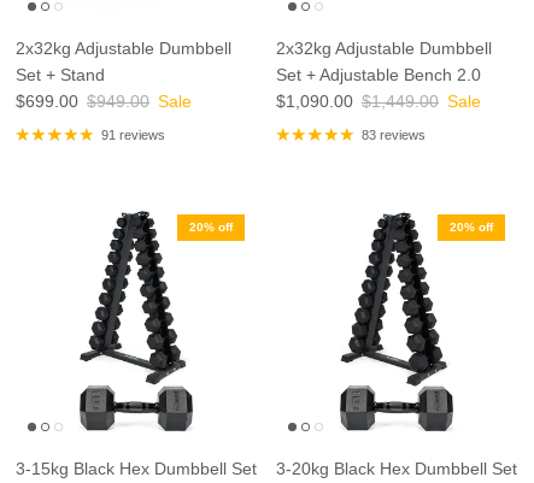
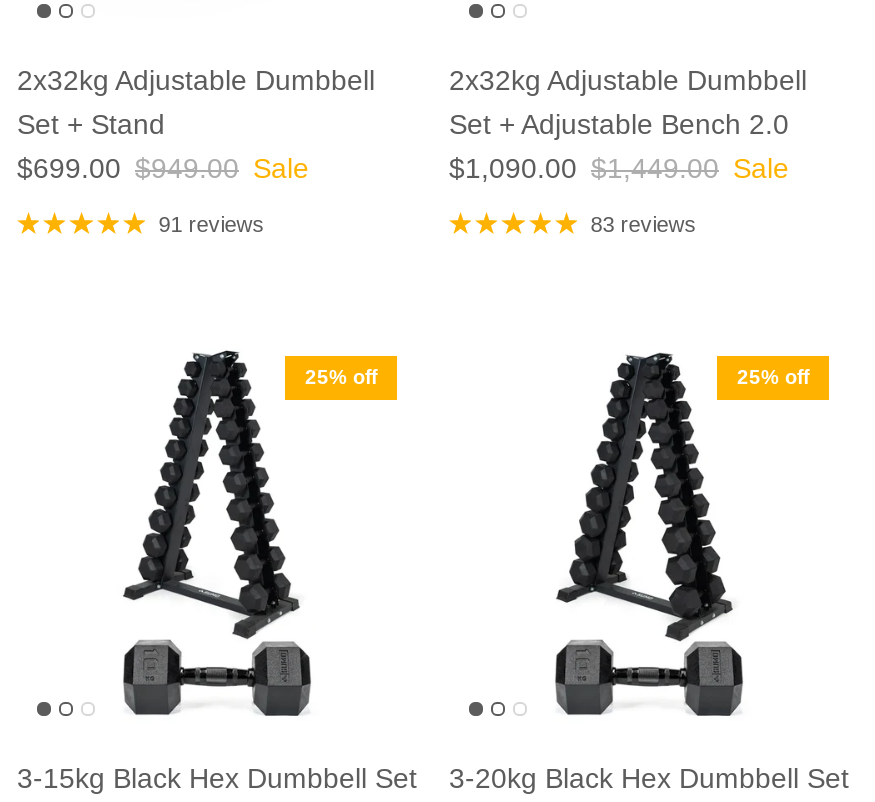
- 20% off
+ 25% off

- 20% off
+ 25% off
